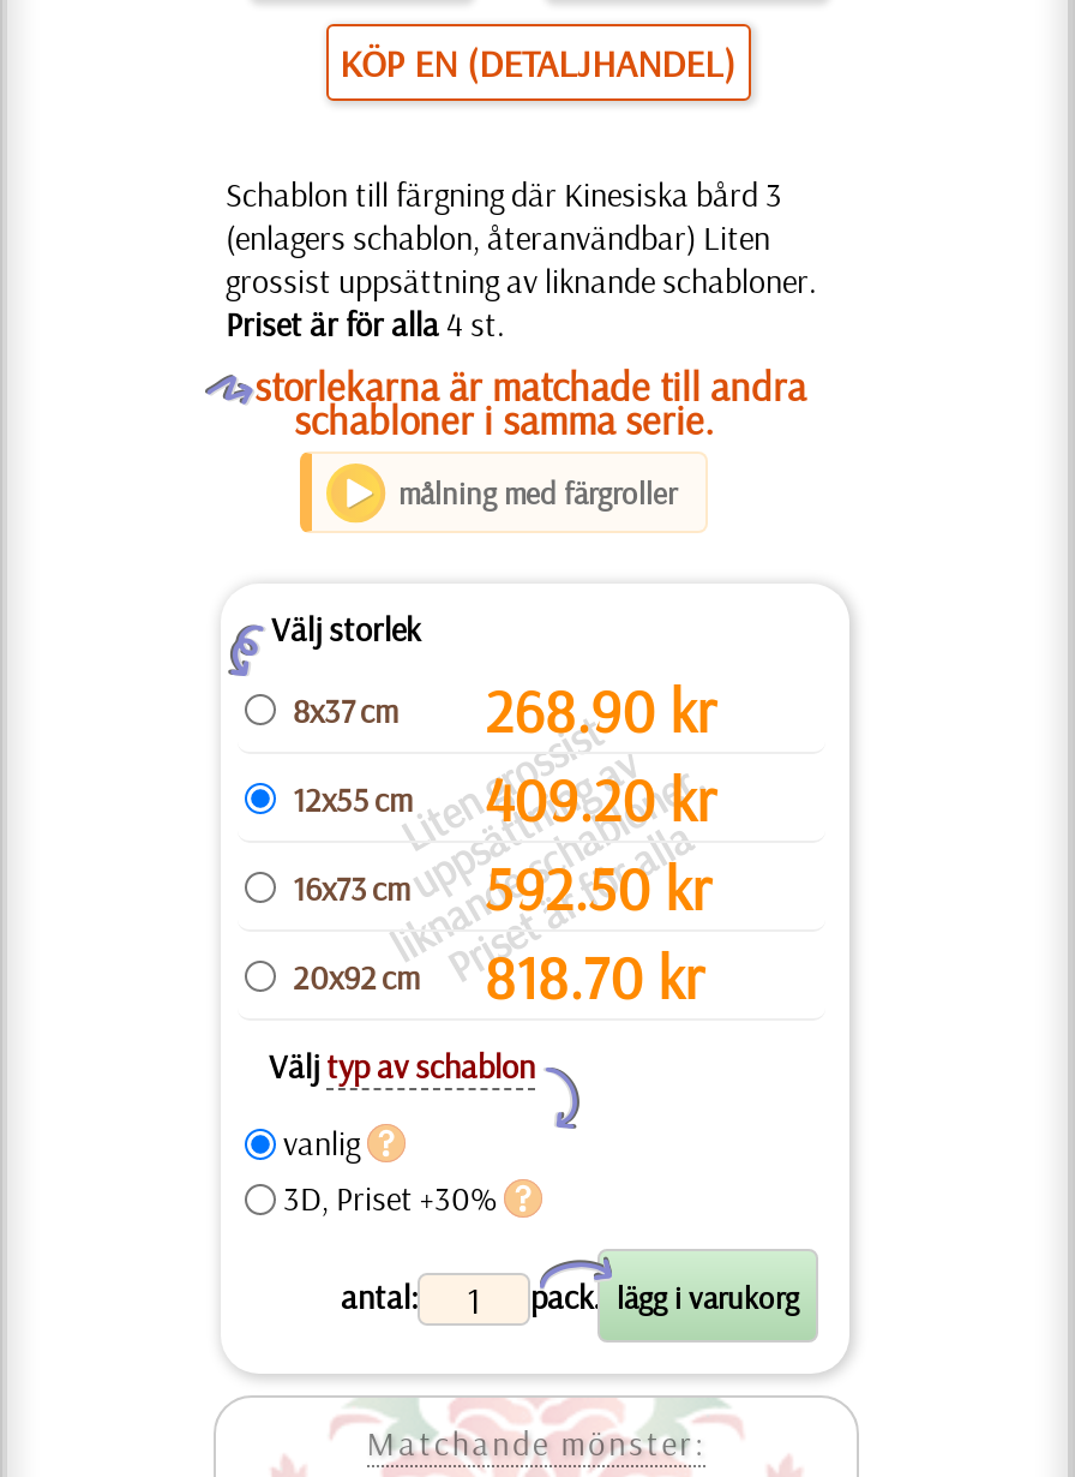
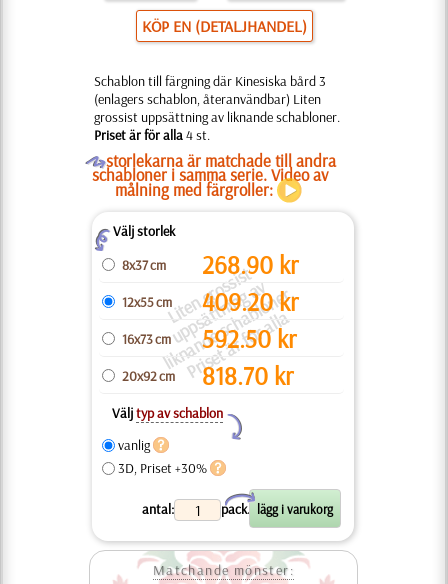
- schabloner i samma serie.
- målning med färgroller
+ schabloner i samma serie. Video av
+ målning med färgroller:
